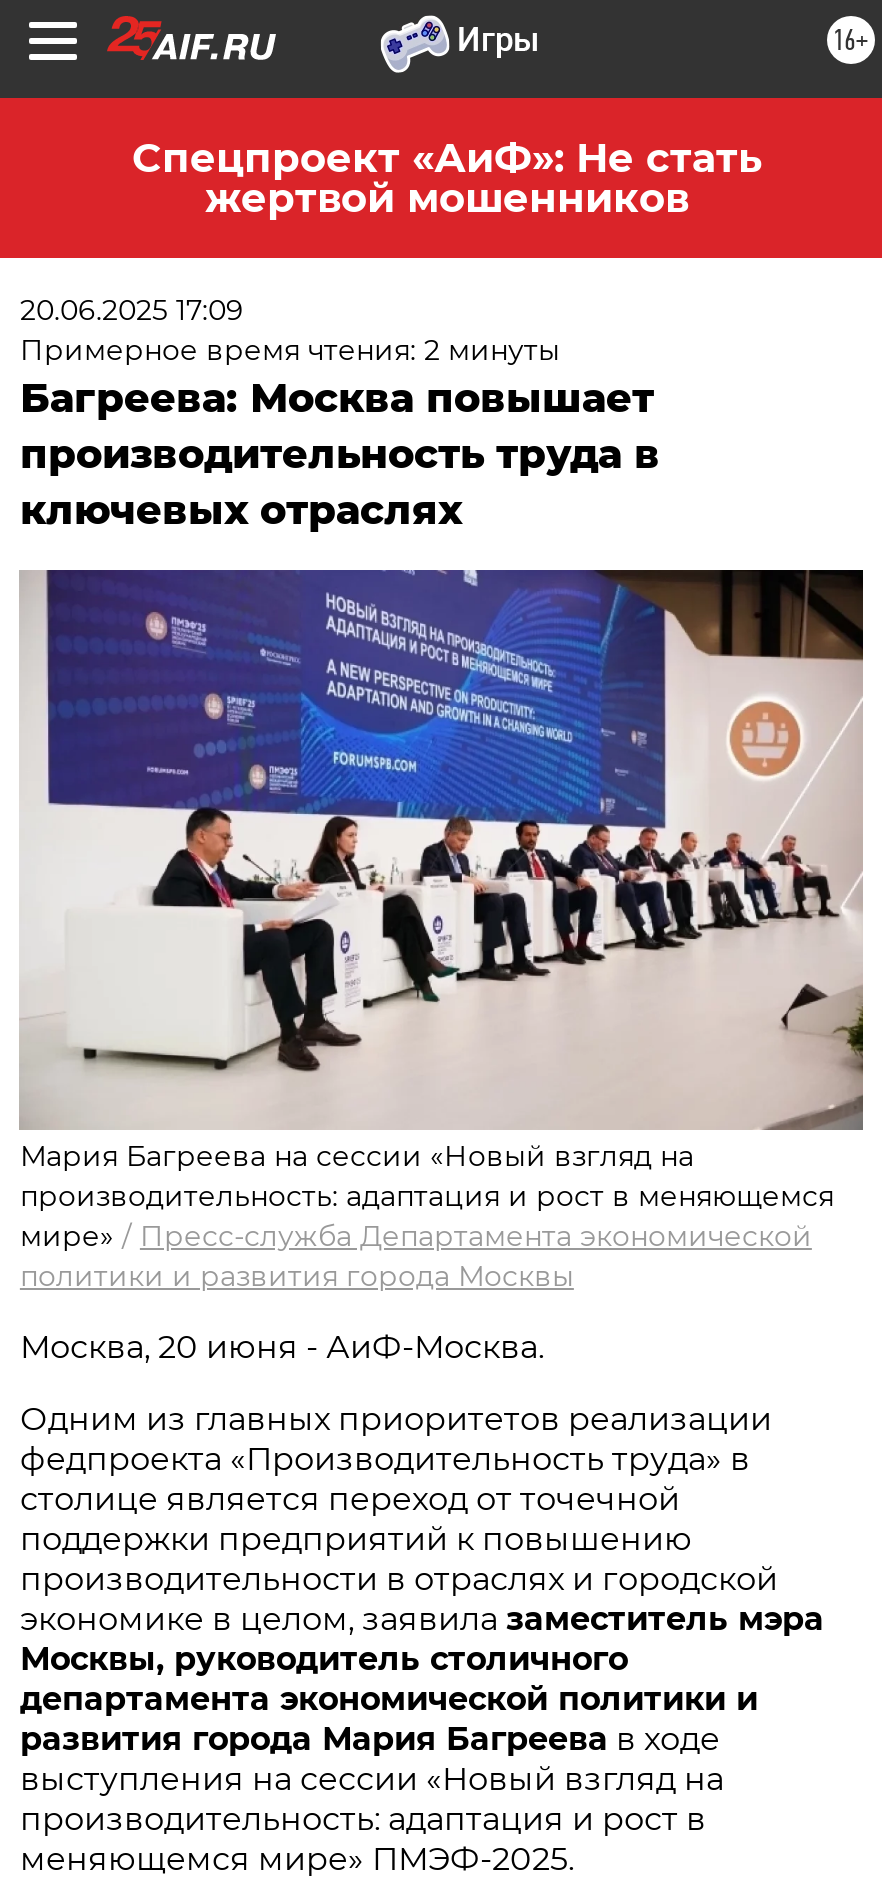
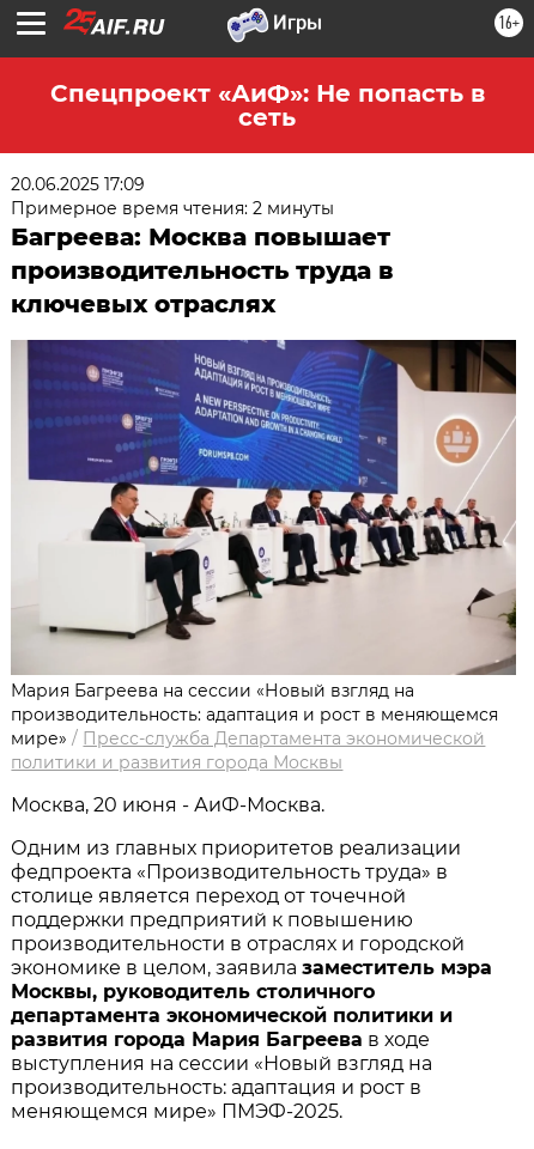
- Спецпроект «АиФ»: Не стать
- жертвой мошенников
+ Спецпроект «АиФ»: Не попасть в
+ сеть
